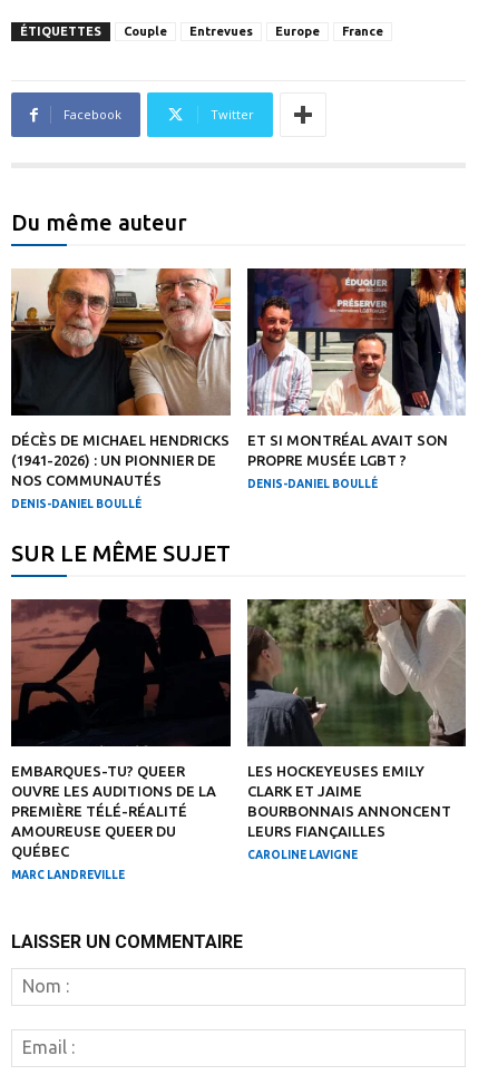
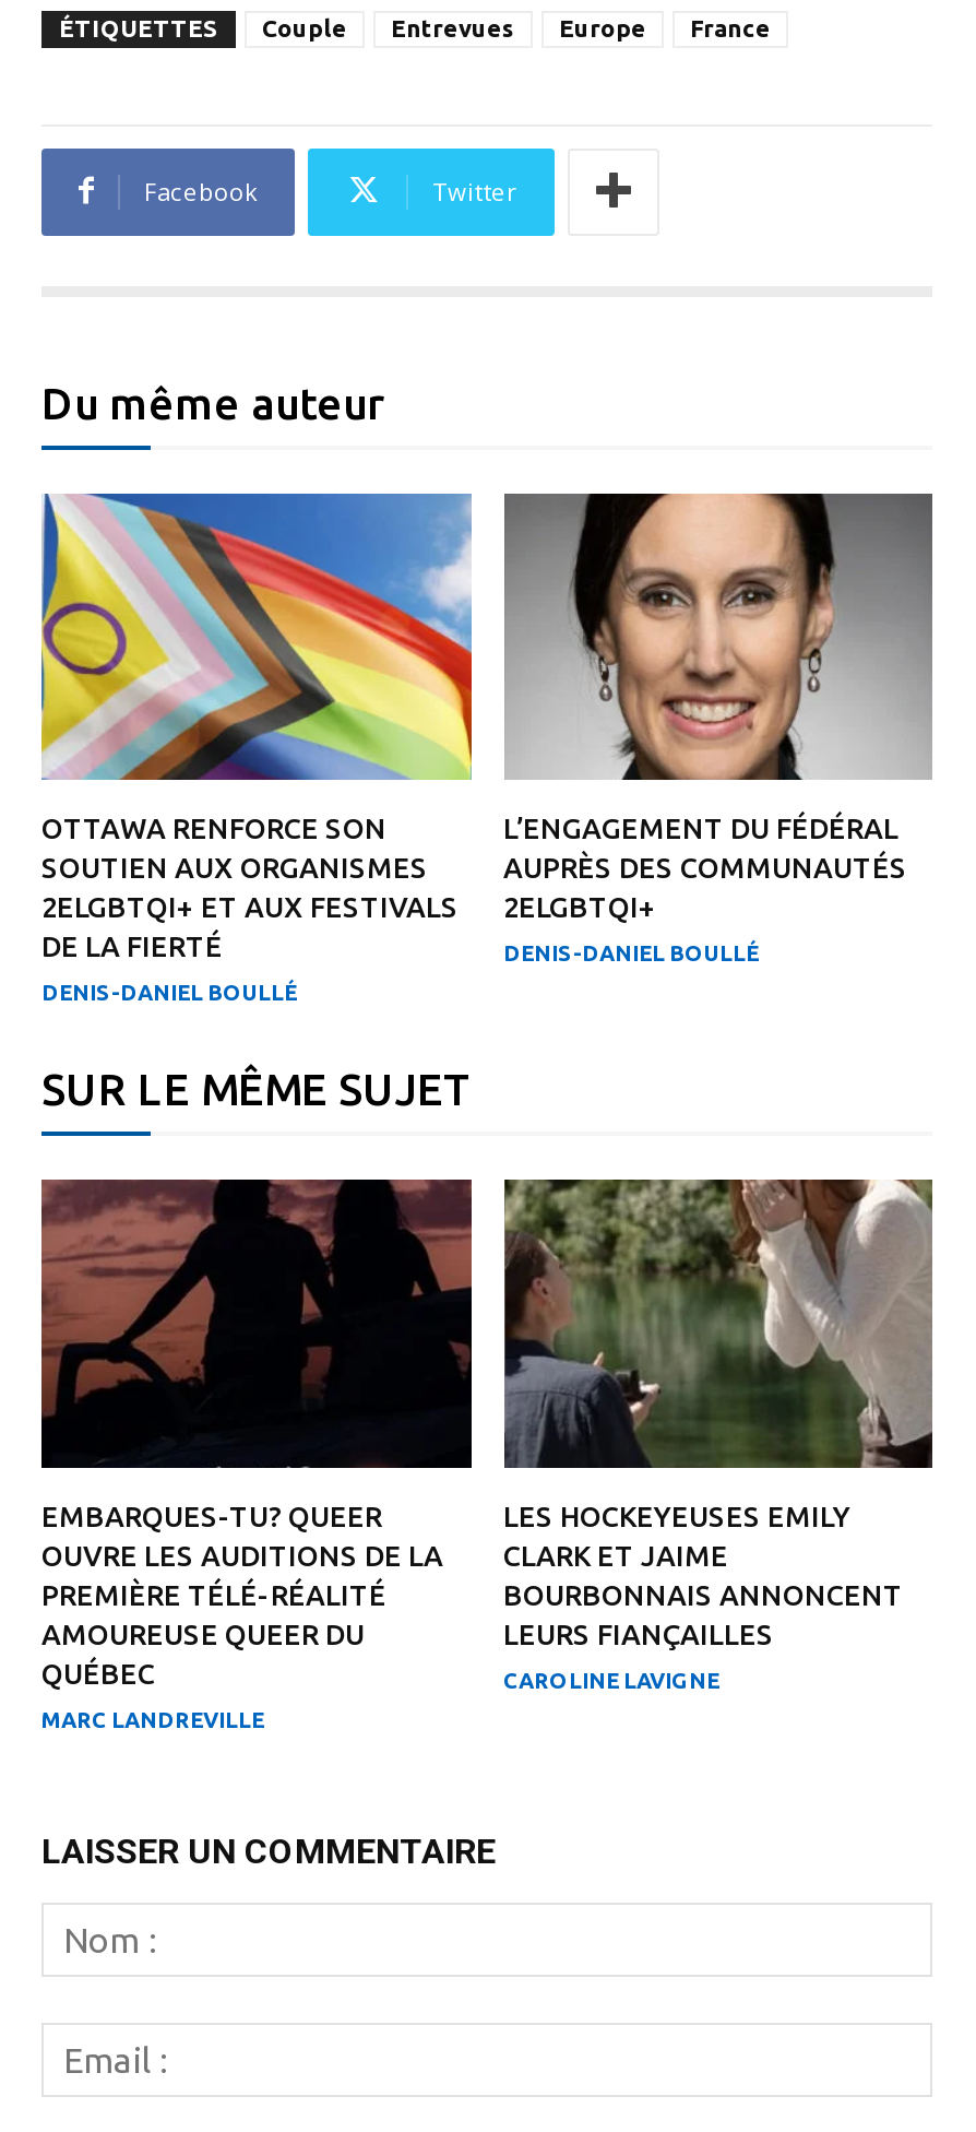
- [image]
- DÉCÈS DE MICHAEL HENDRICKS
- (1941-2026) : UN PIONNIER DE
- NOS COMMUNAUTÉS
+ [image]
+ OTTAWA RENFORCE SON
+ SOUTIEN AUX ORGANISMES
+ 2ELGBTQI+ ET AUX FESTIVALS
+ DE LA FIERTÉ

- [image]
- ET SI MONTRÉAL AVAIT SON
- PROPRE MUSÉE LGBT ?
+ [image]
+ L’ENGAGEMENT DU FÉDÉRAL
+ AUPRÈS DES COMMUNAUTÉS
+ 2ELGBTQI+
